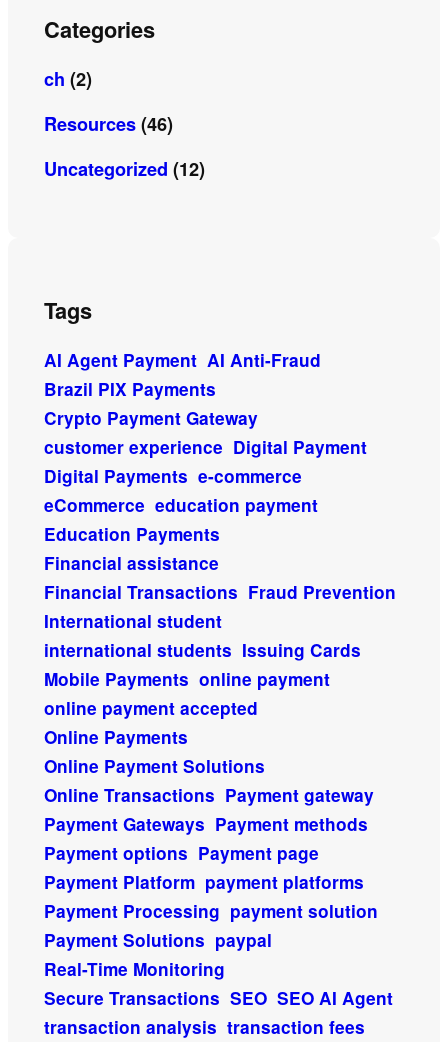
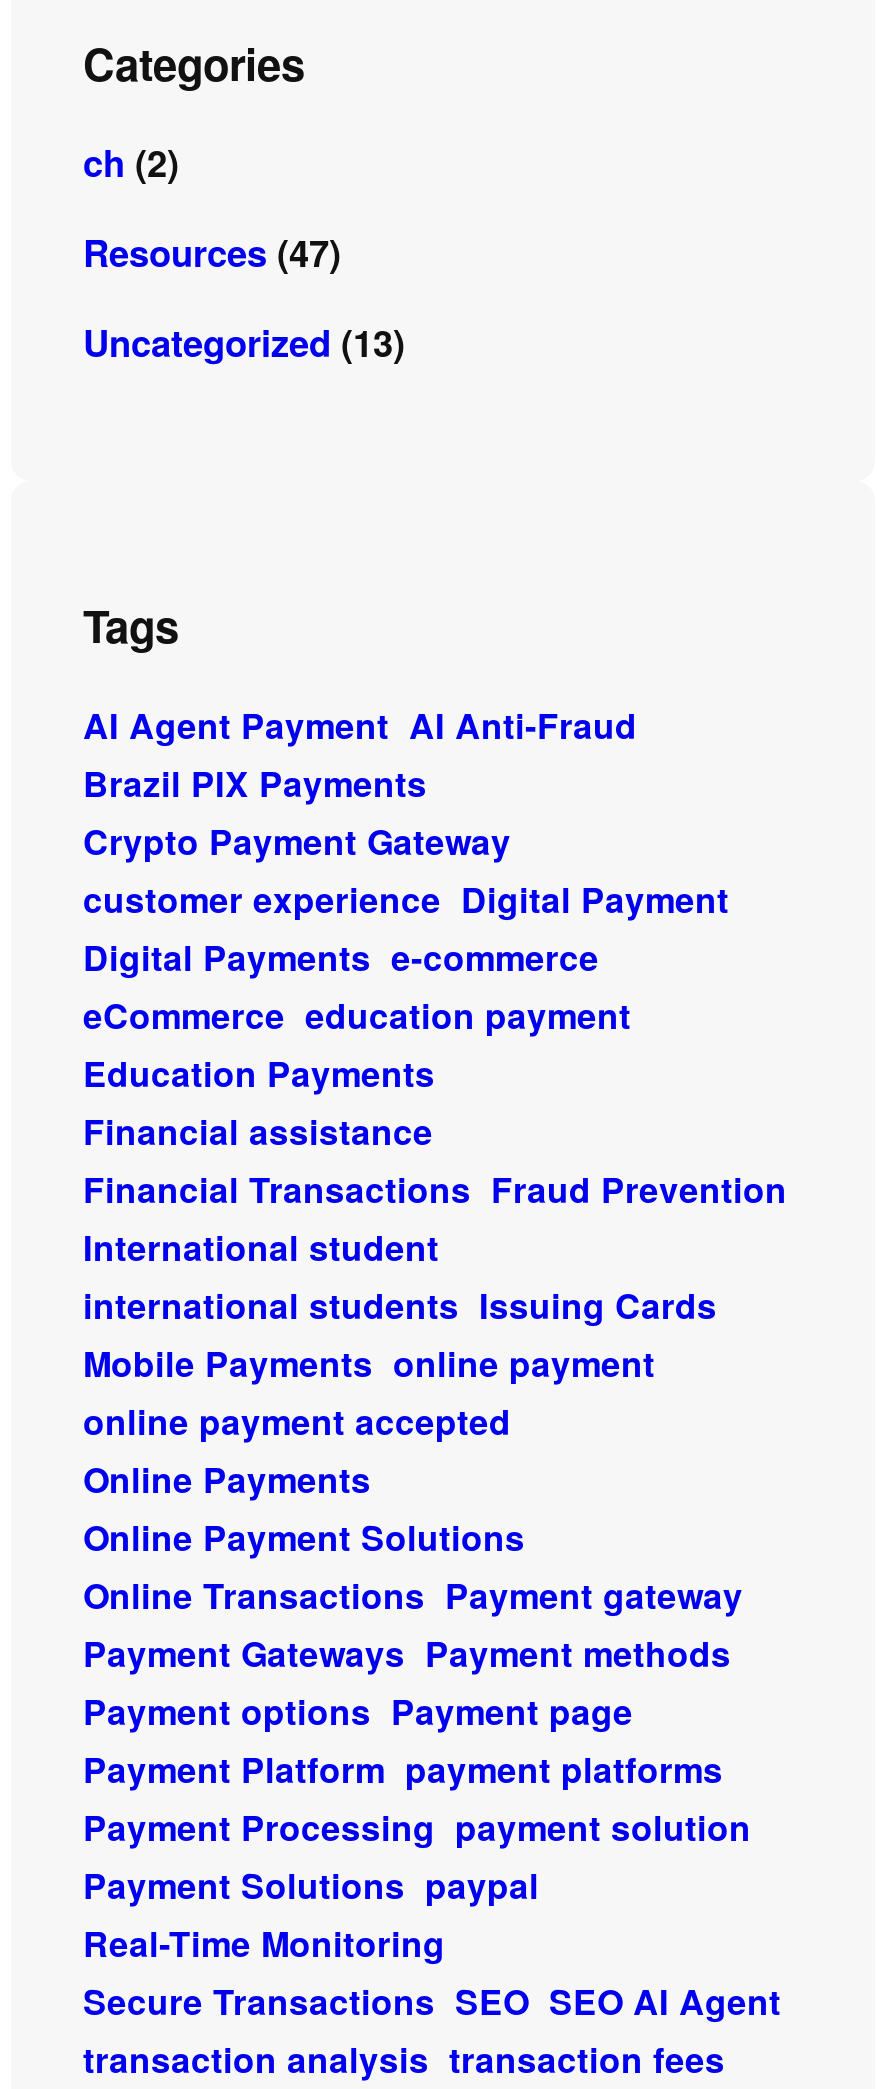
- Resources (46)
+ Resources (47)

- Uncategorized (12)
+ Uncategorized (13)
